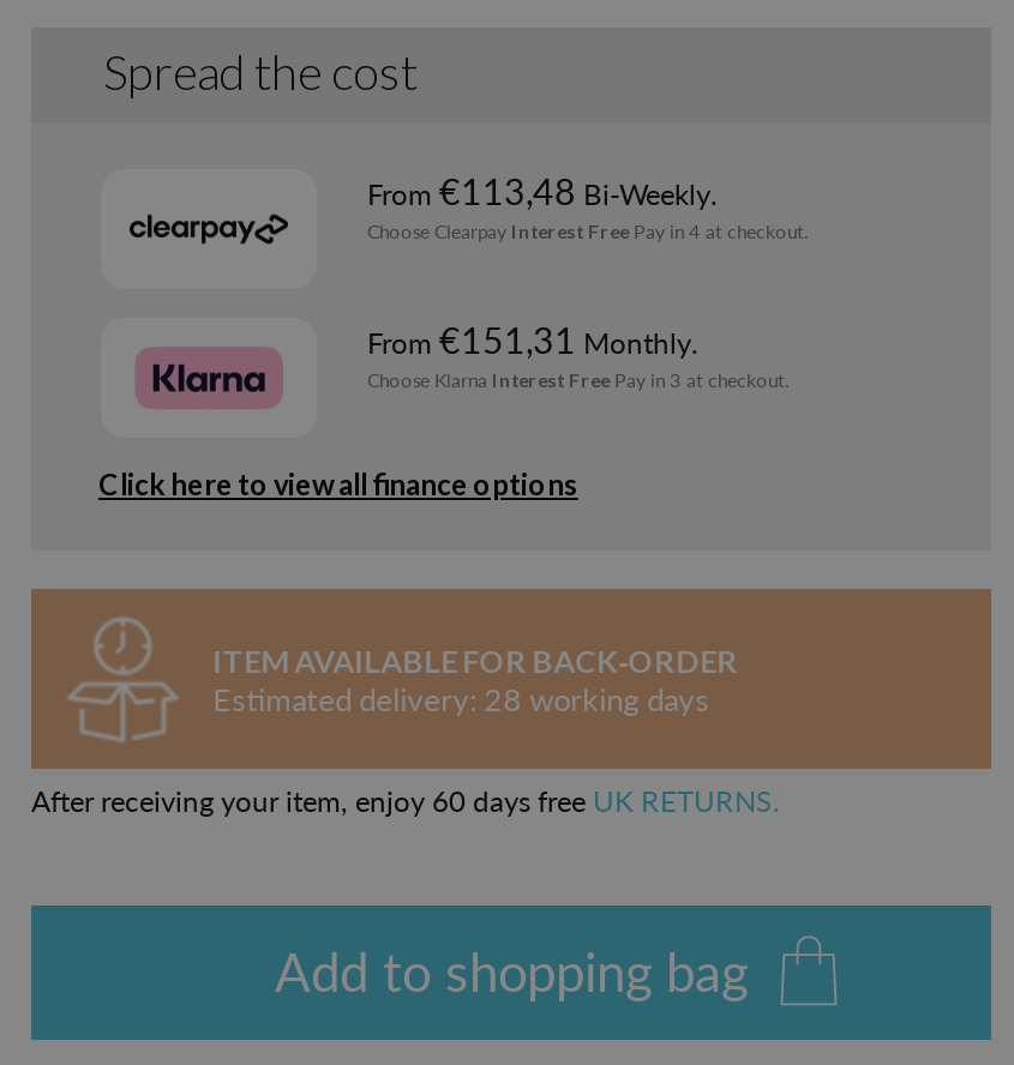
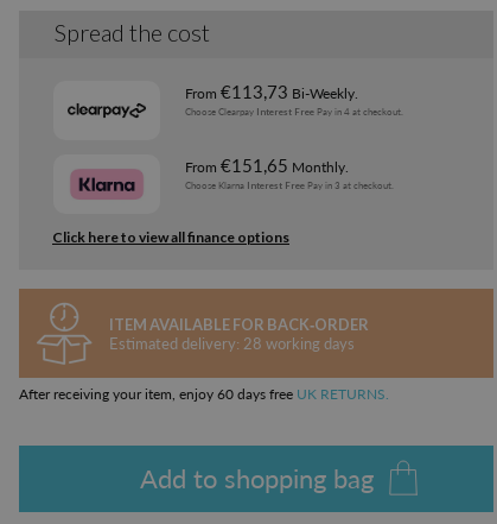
- From €113,48 Bi-Weekly.
+ From €113,73 Bi-Weekly.

- From €151,31 Monthly.
+ From €151,65 Monthly.
